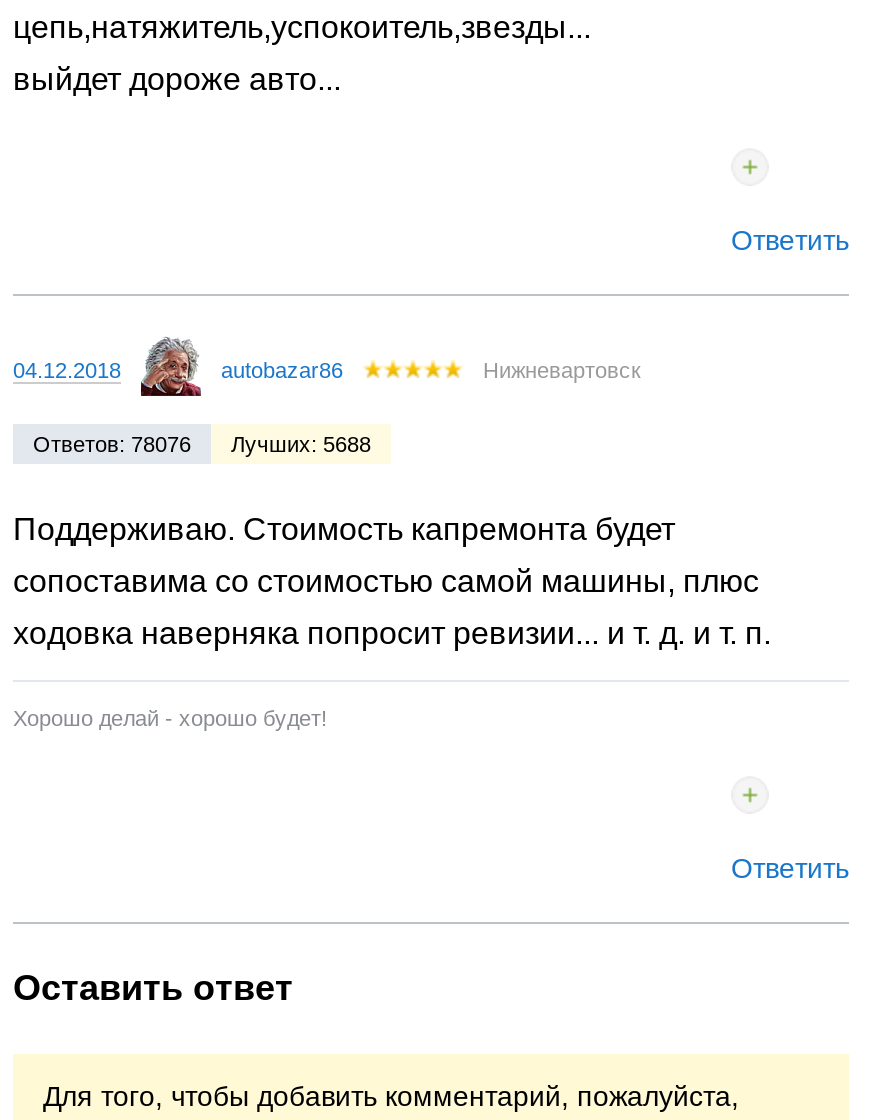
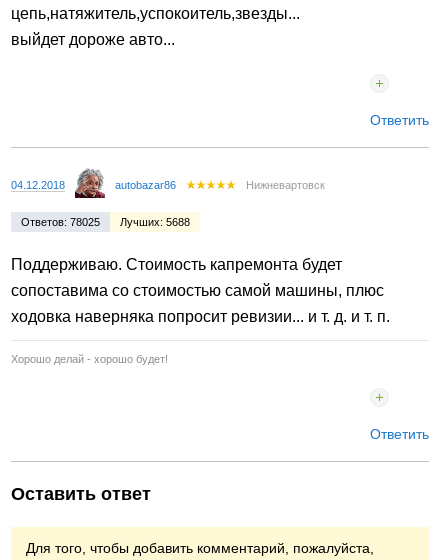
- Ответов: 78076 Лучших: 5688
+ Ответов: 78025 Лучших: 5688
